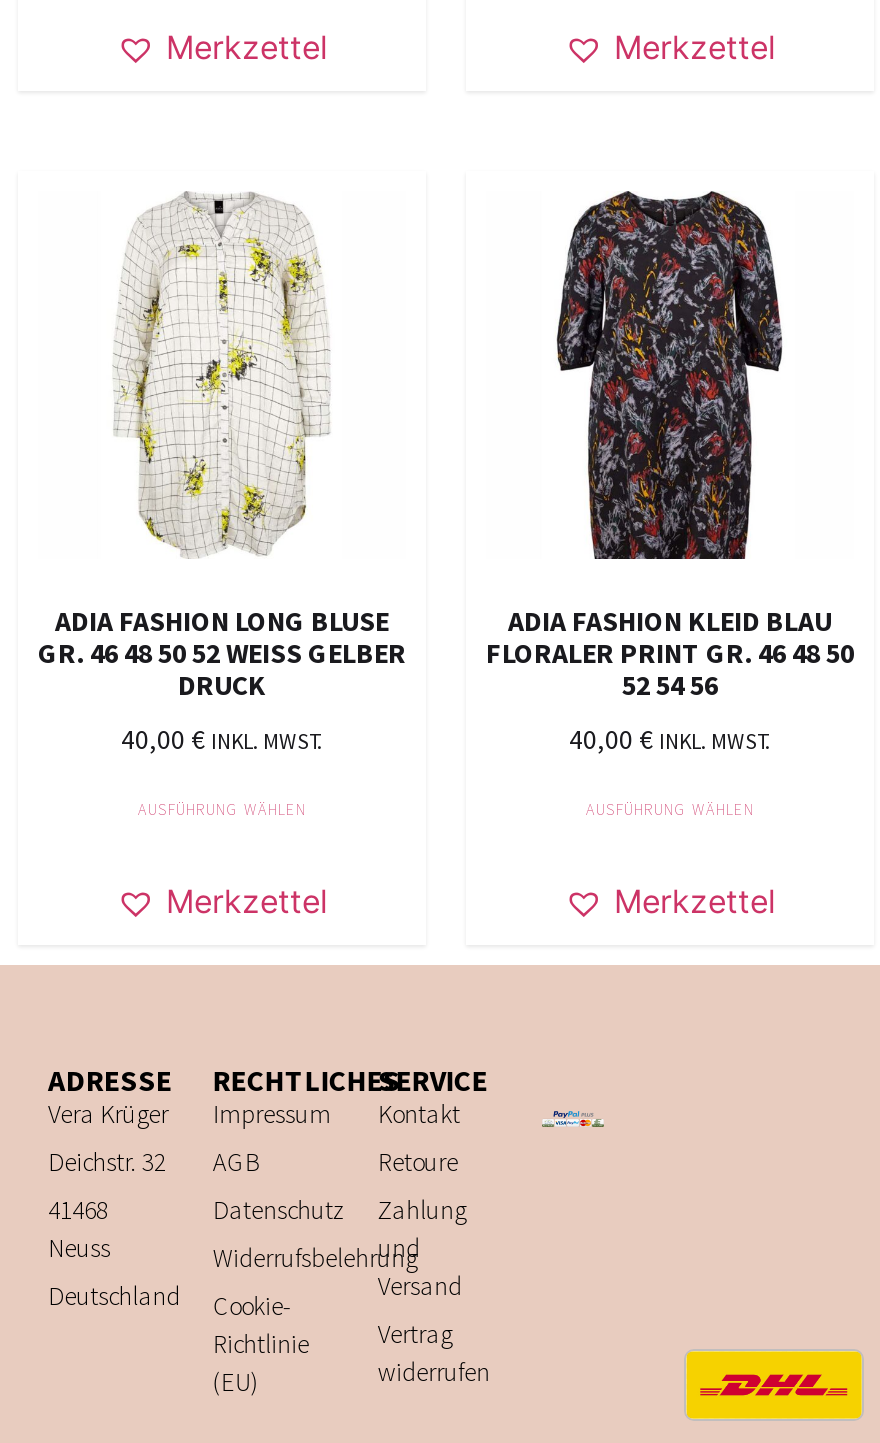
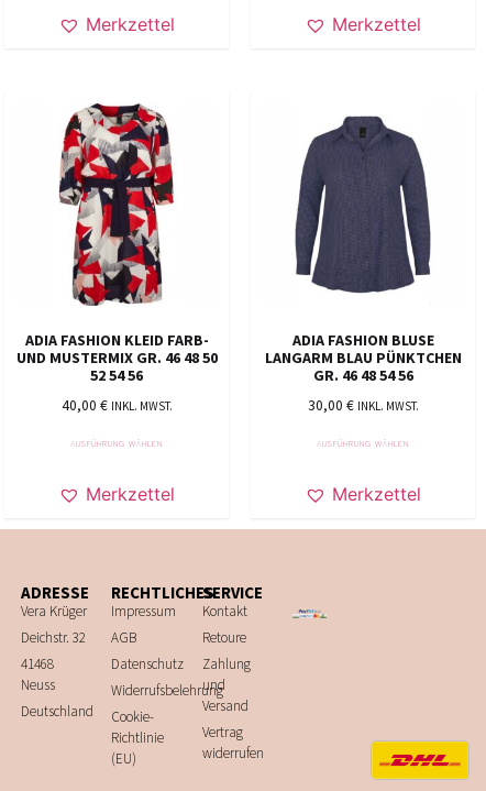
- [image]
- ADIA FASHION LONG BLUSE
- GR. 46 48 50 52 WEISS GELBER
- DRUCK
+ [image]
+ ADIA FASHION KLEID FARB-
+ UND MUSTERMIX GR. 46 48 50
+ 52 54 56

- [image]
- ADIA FASHION KLEID BLAU
- FLORALER PRINT GR. 46 48 50
- 52 54 56
+ [image]
+ ADIA FASHION BLUSE
+ LANGARM BLAU PÜNKTCHEN
+ GR. 46 48 54 56

- 40,00 € INKL. MWST.
+ 30,00 € INKL. MWST.
